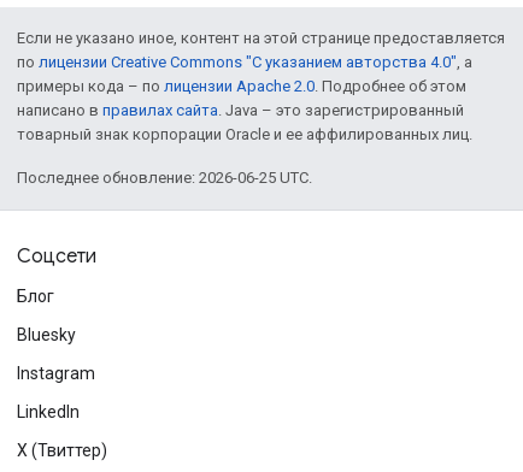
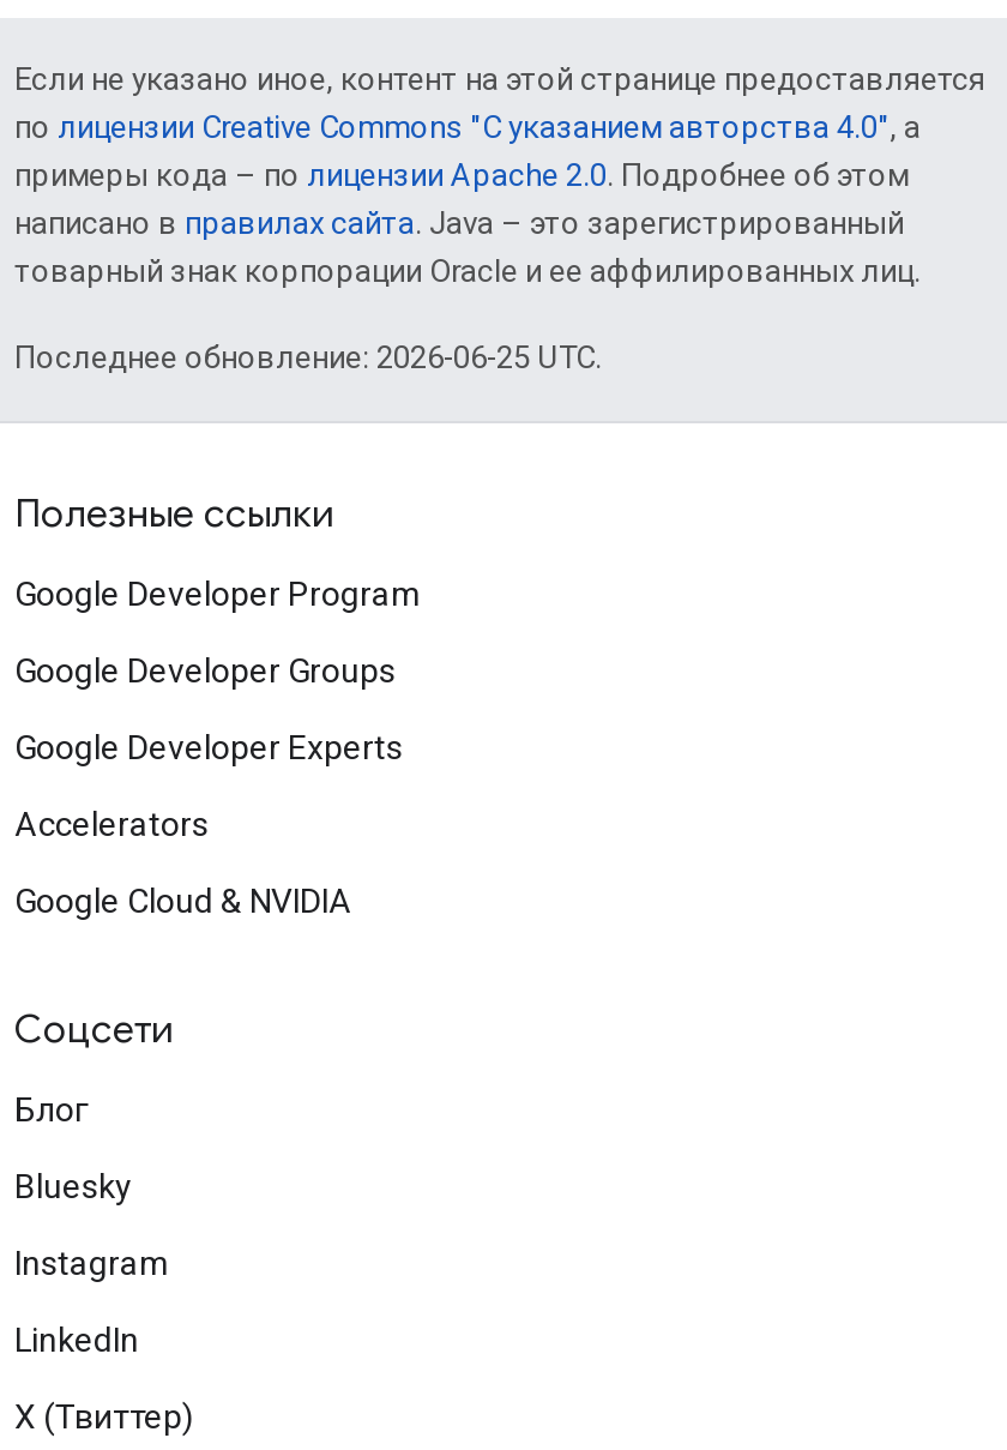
+ Полезные ссылки
+ Google Developer Program
+ Google Developer Groups
+ Google Developer Experts
+ Accelerators
+ Google Cloud & NVIDIA
